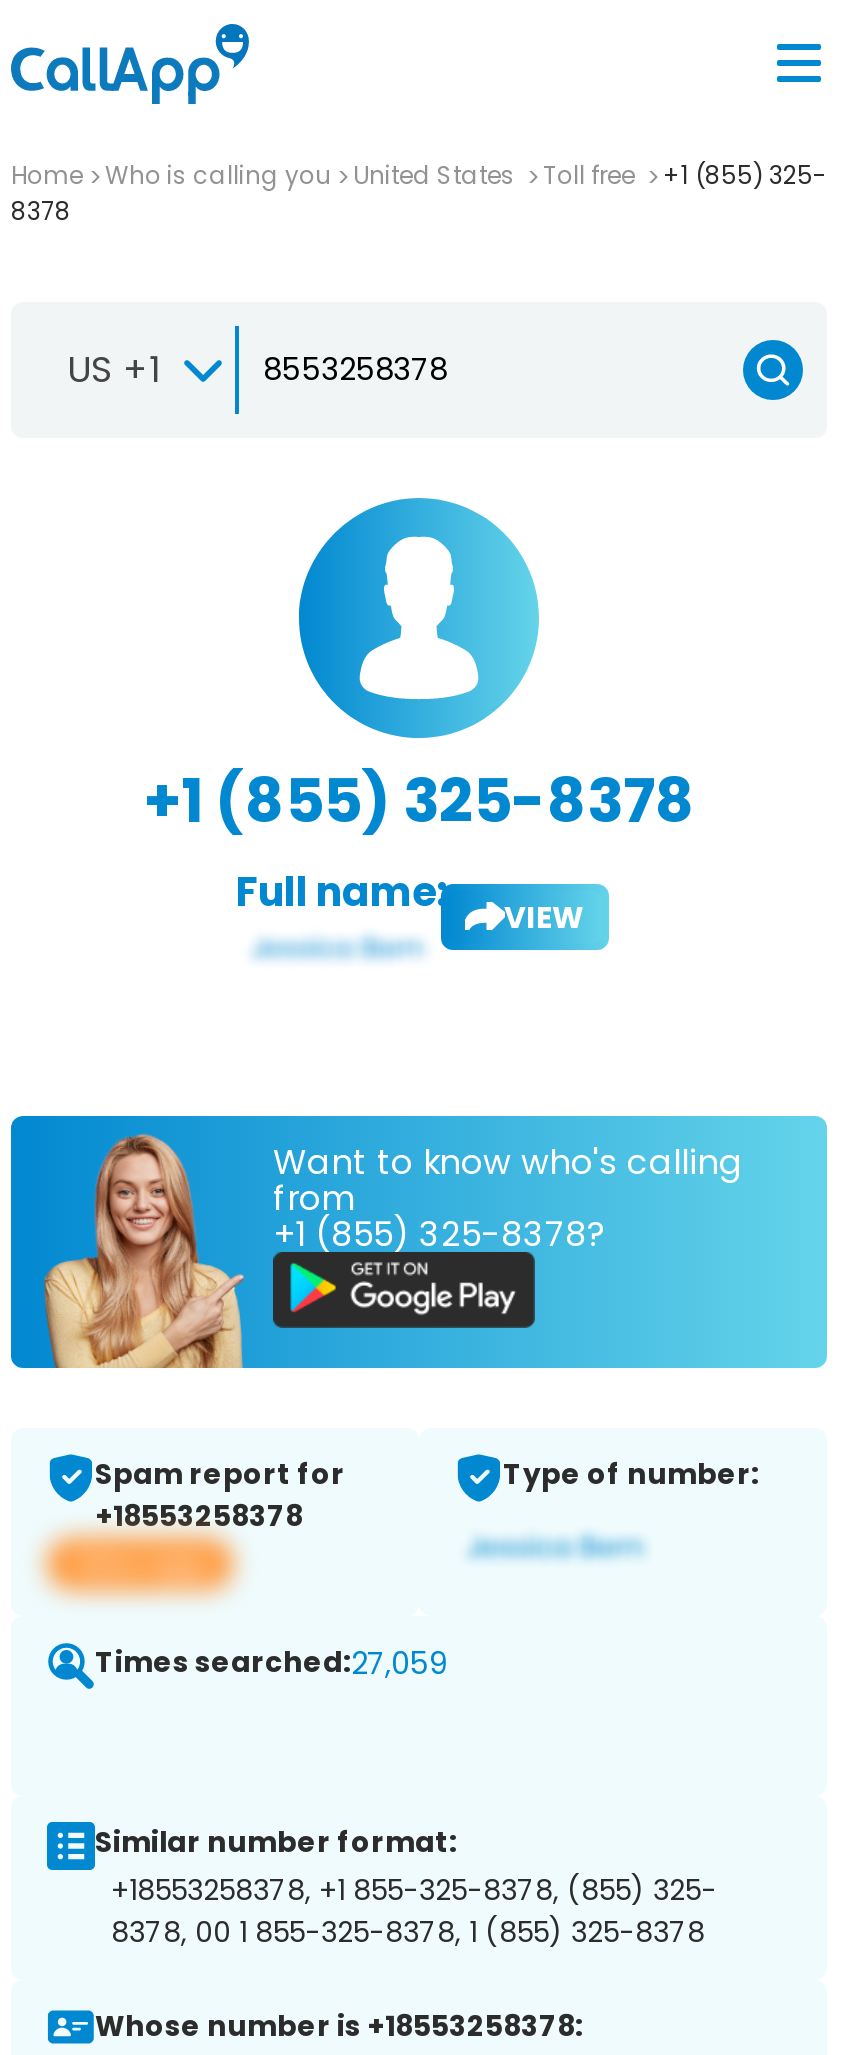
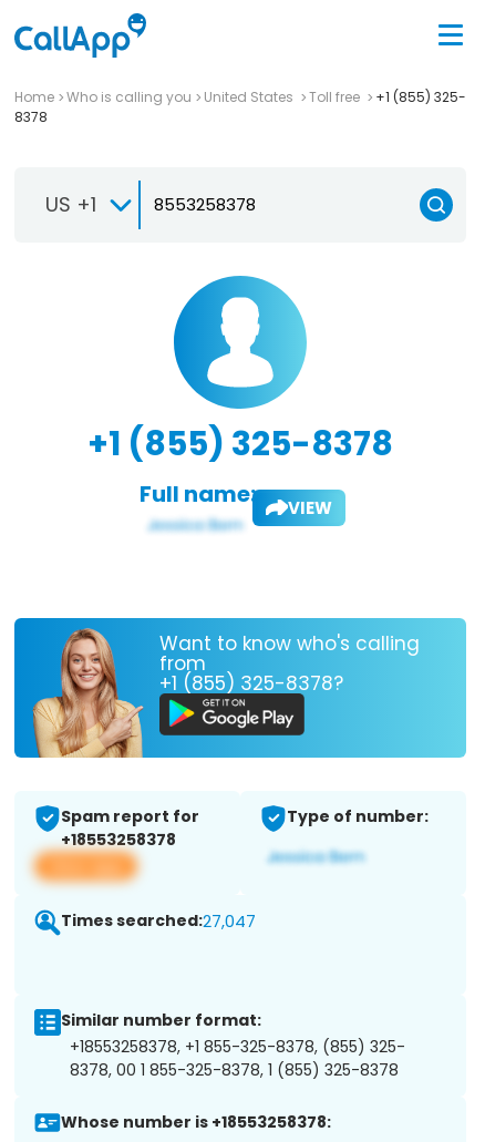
- Times searched:27,059
+ Times searched:27,047
